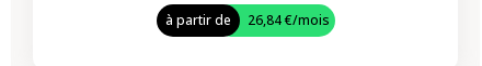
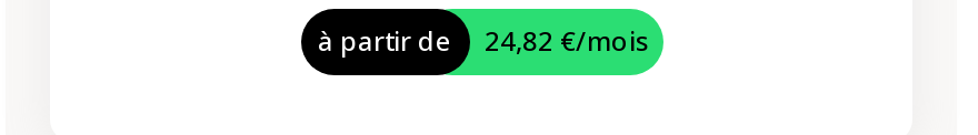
- à partir de 26,84 €/mois
+ à partir de 24,82 €/mois
